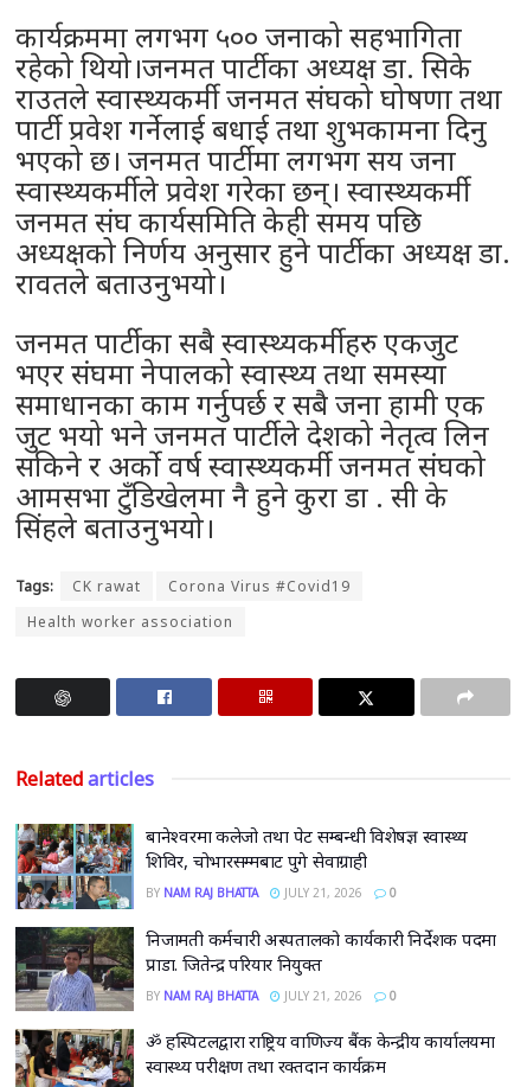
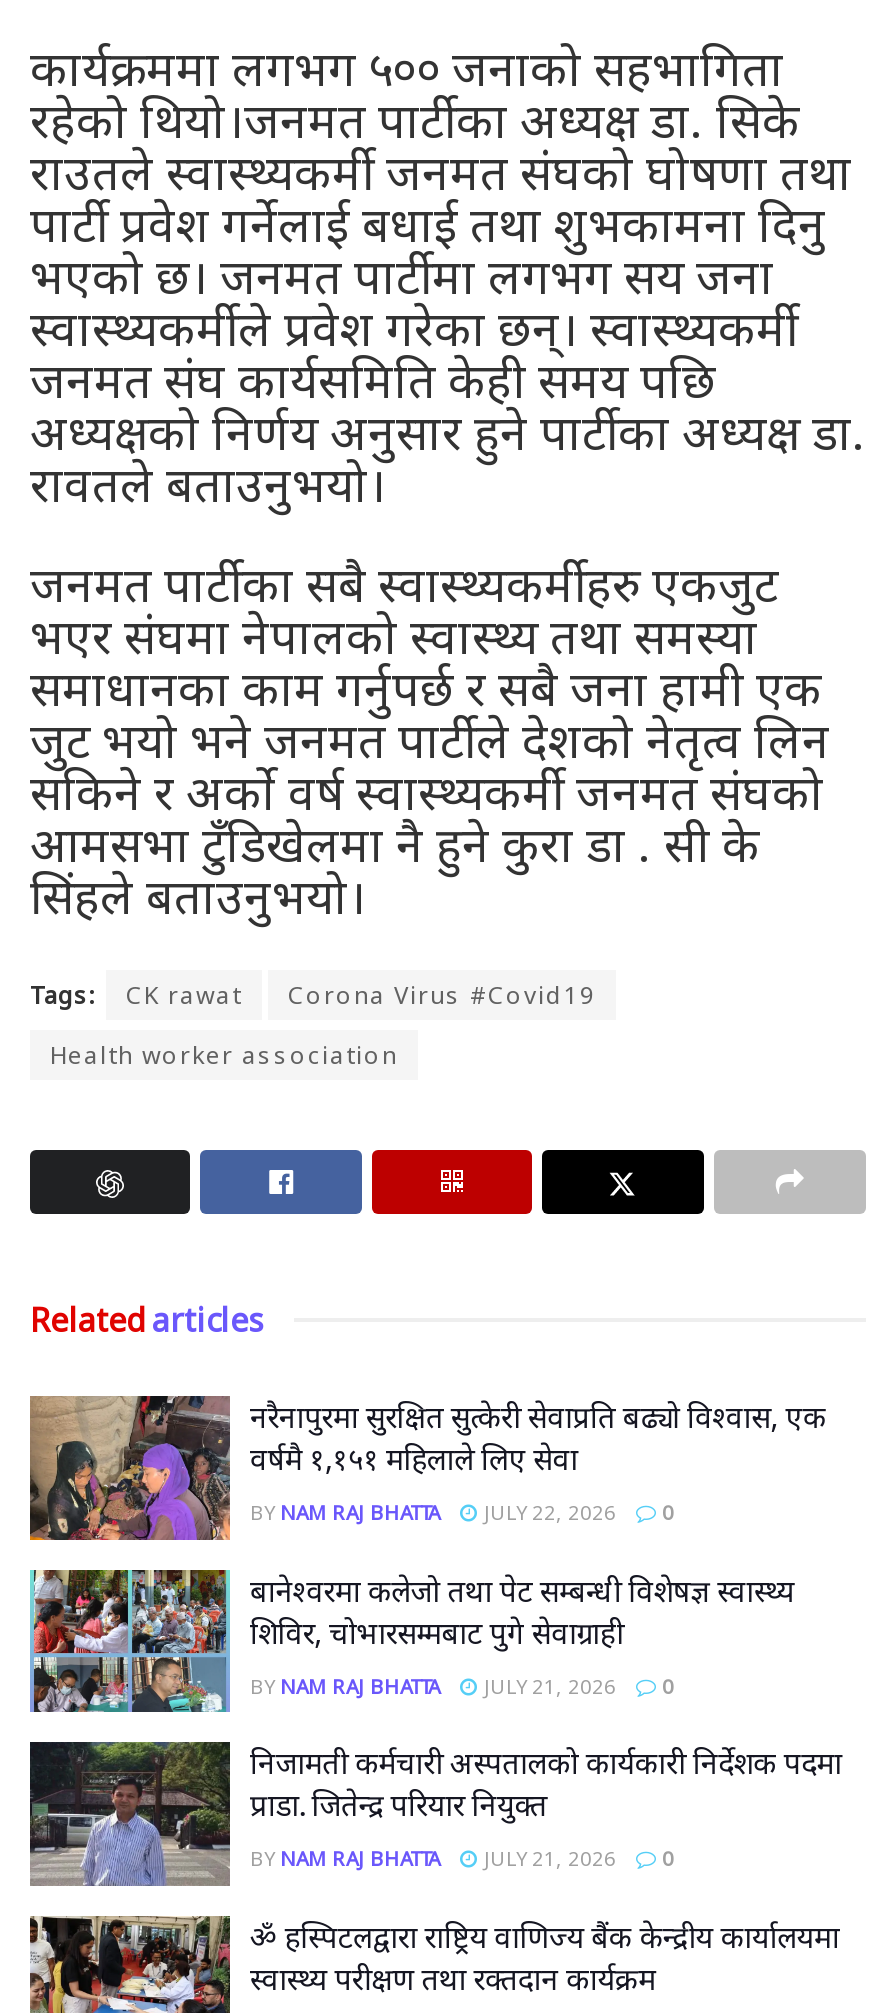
+ [image]
+ नरैनापुरमा सुरक्षित सुत्केरी सेवाप्रति बढ्यो विश्वास, एक
+ वर्षमै १,१५१ महिलाले लिए सेवा
+ BY NAM RAJ BHATTA
+ JULY 22, 2026
+ 0
